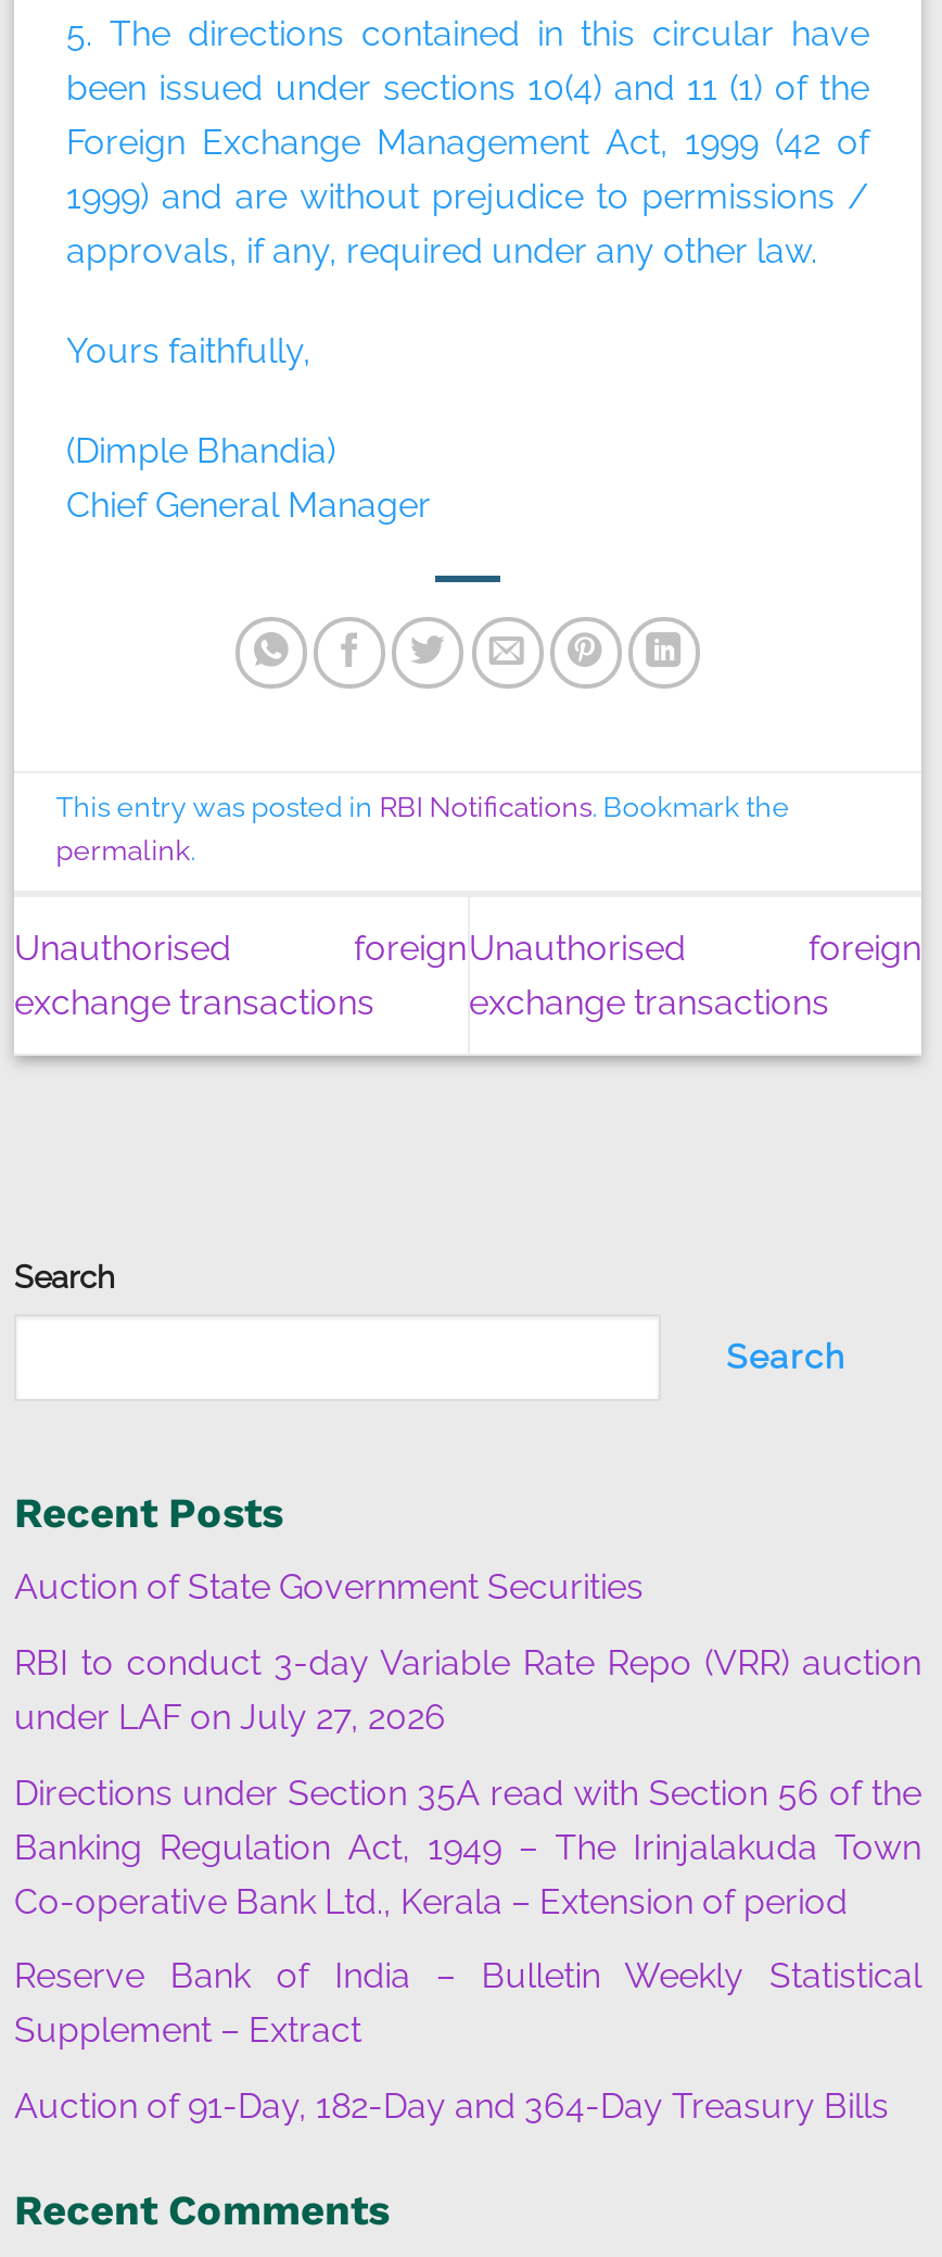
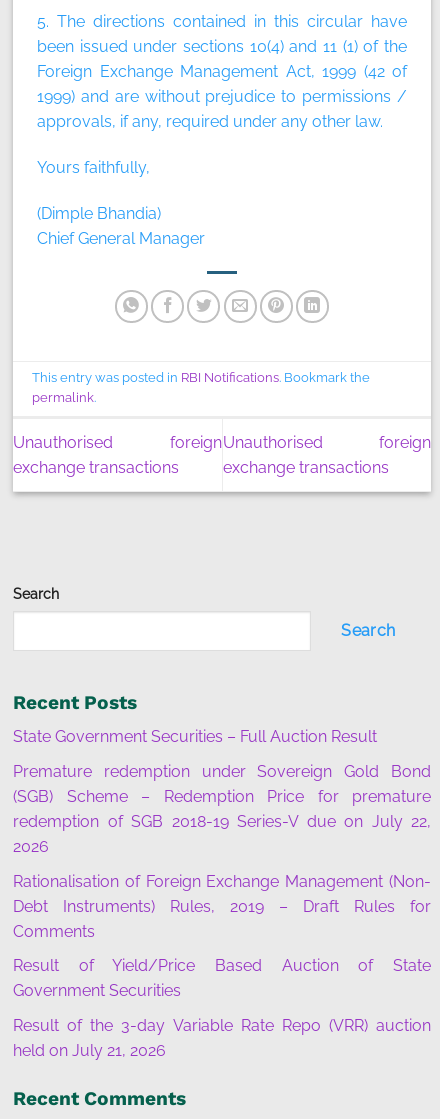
- Auction of State Government Securities
+ State Government Securities – Full Auction Result

- RBI to conduct 3-day Variable Rate Repo (VRR) auction
- under LAF on July 27, 2026
+ Premature redemption under Sovereign Gold Bond
+ (SGB) Scheme – Redemption Price for premature
+ redemption of SGB 2018-19 Series-V due on July 22,
+ 2026

- Directions under Section 35A read with Section 56 of the
- Banking Regulation Act, 1949 – The Irinjalakuda Town
- Co-operative Bank Ltd., Kerala – Extension of period
+ Rationalisation of Foreign Exchange Management (Non-
+ Debt Instruments) Rules, 2019 – Draft Rules for
+ Comments

- Reserve Bank of India – Bulletin Weekly Statistical
- Supplement – Extract
+ Result of Yield/Price Based Auction of State
+ Government Securities

- Auction of 91-Day, 182-Day and 364-Day Treasury Bills
+ Result of the 3-day Variable Rate Repo (VRR) auction
+ held on July 21, 2026
